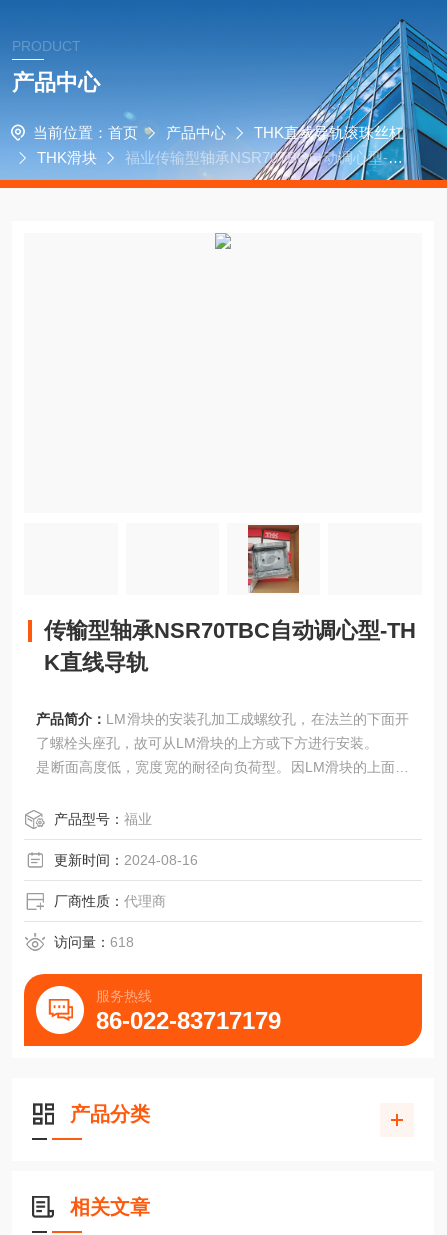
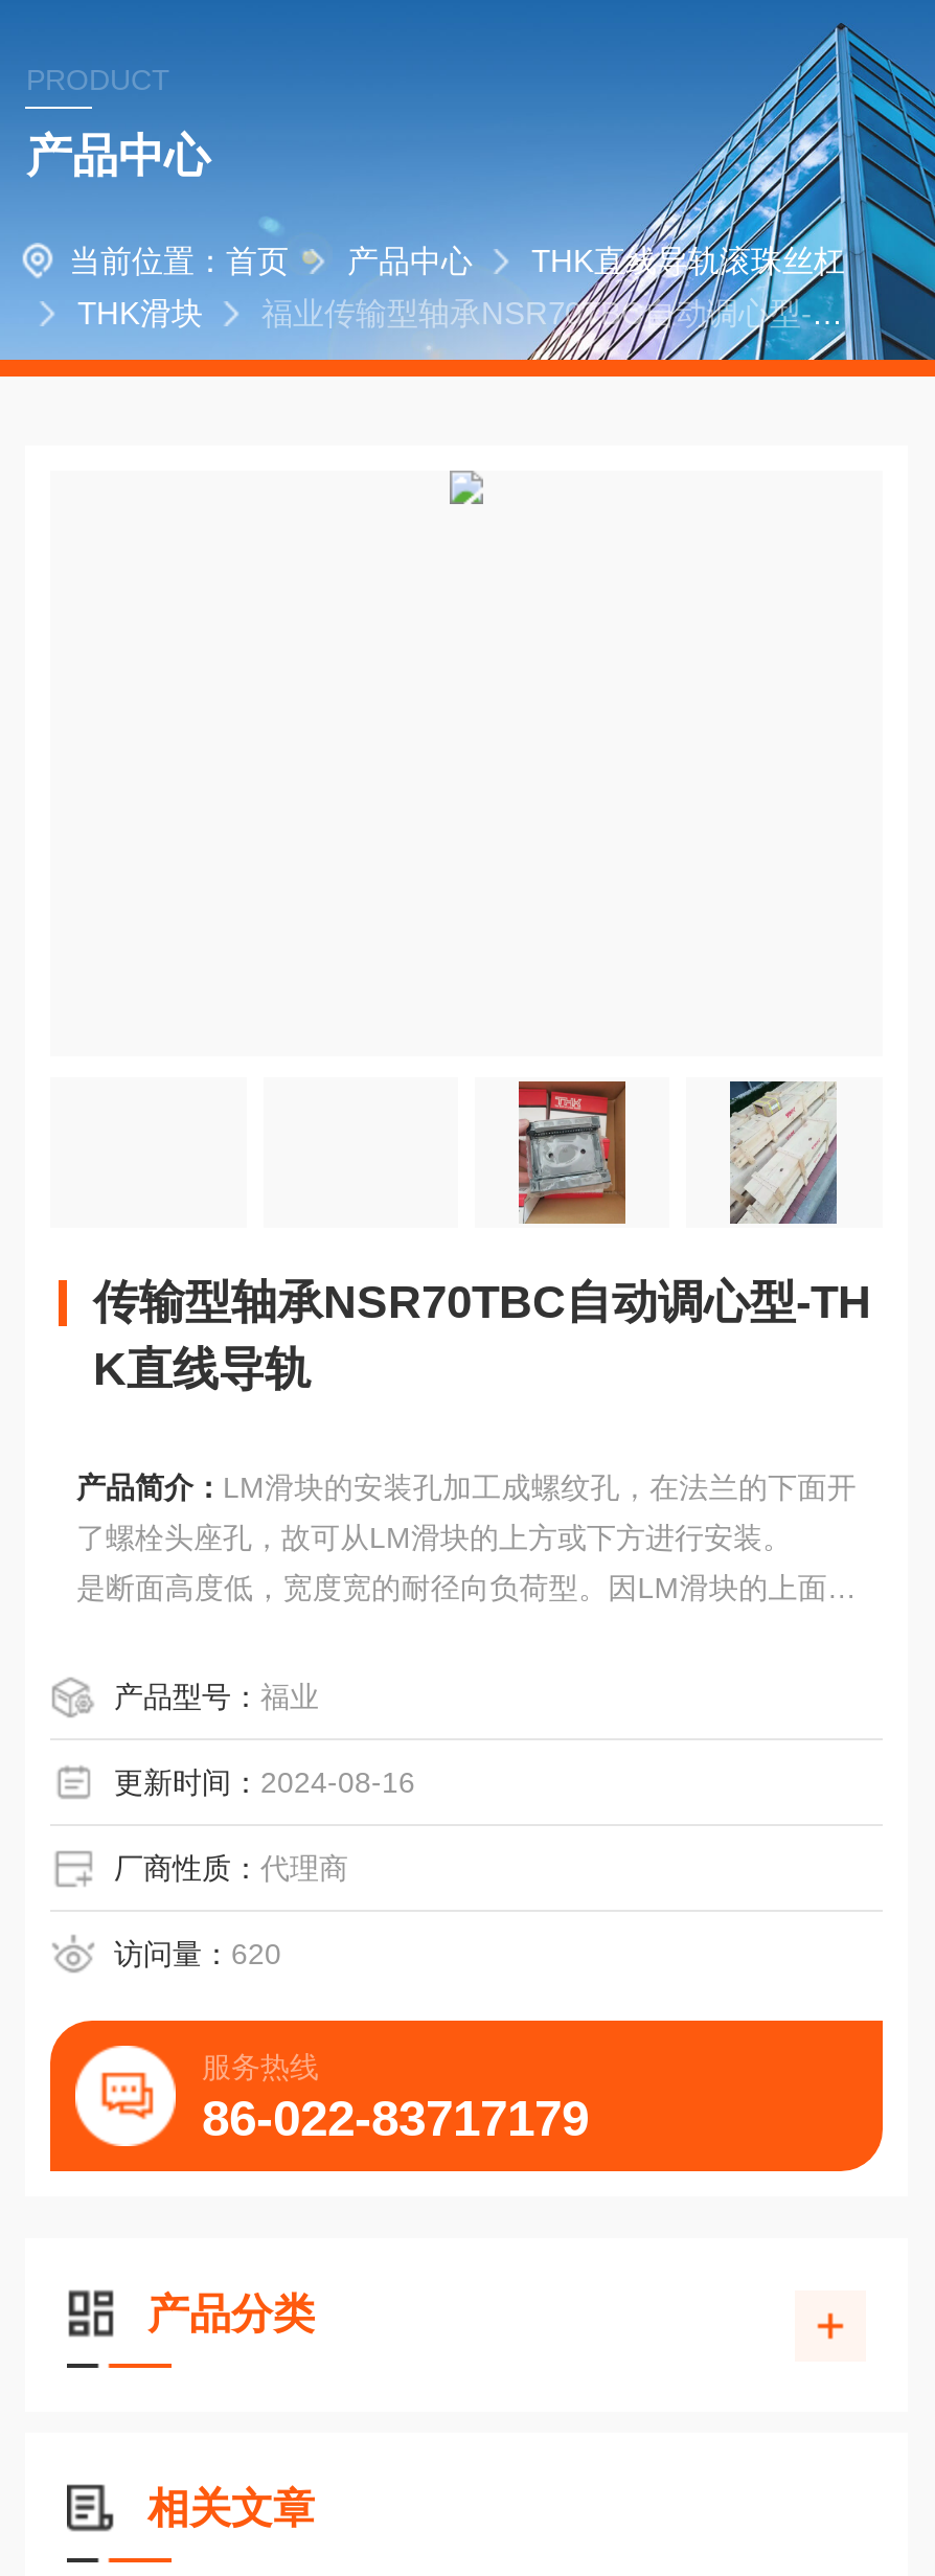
+ [image]

- 访问量：618
+ 访问量：620
